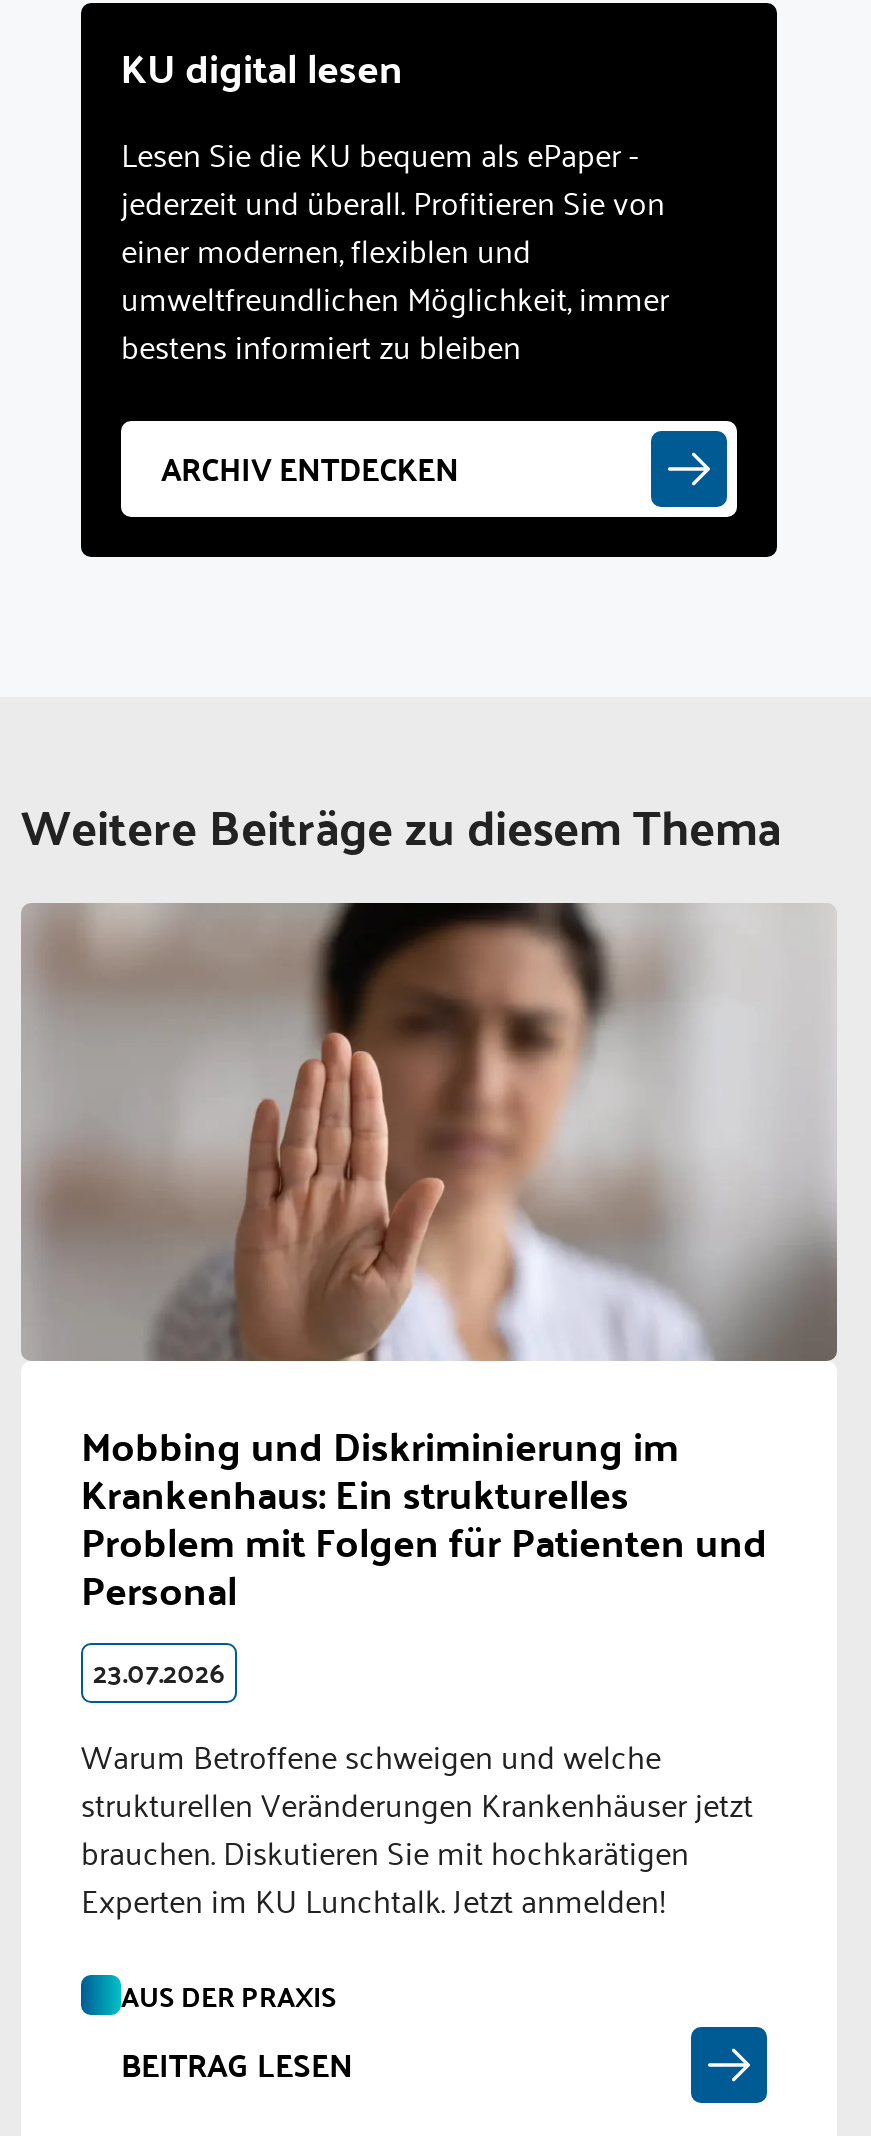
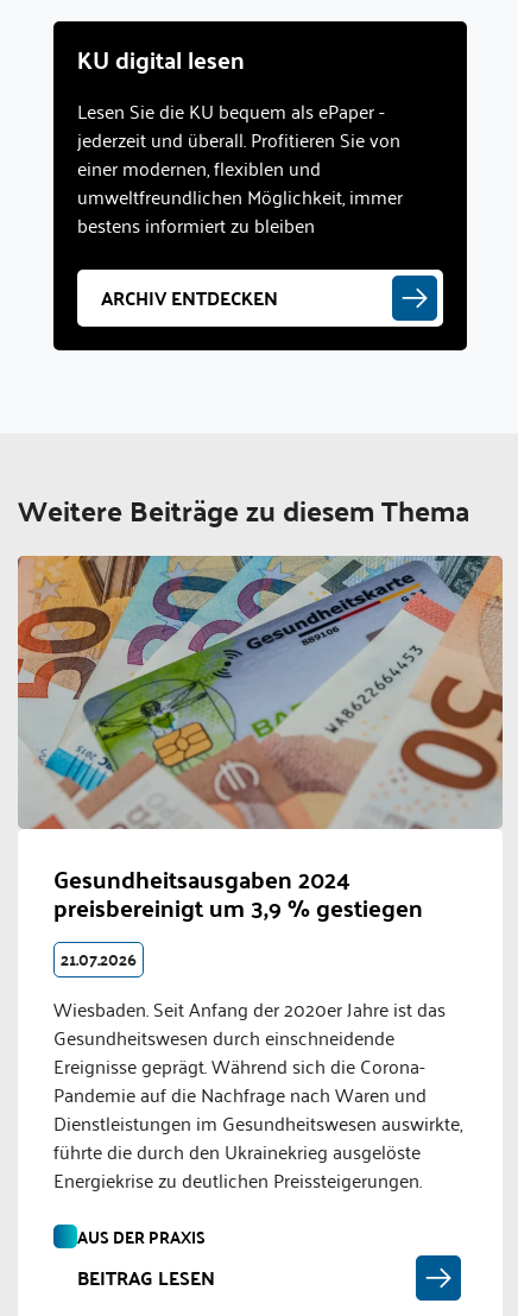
- [image]
- Mobbing und Diskriminierung im
- Krankenhaus: Ein strukturelles
- Problem mit Folgen für Patienten und
- Personal
- 23.07.2026
+ [image]
+ Gesundheitsausgaben 2024
+ preisbereinigt um 3,9 % gestiegen
+ 21.07.2026

- Warum Betroffene schweigen und welche
- strukturellen Veränderungen Krankenhäuser jetzt
- brauchen. Diskutieren Sie mit hochkarätigen
- Experten im KU Lunchtalk. Jetzt anmelden!
+ Wiesbaden. Seit Anfang der 2020er Jahre ist das
+ Gesundheitswesen durch einschneidende
+ Ereignisse geprägt. Während sich die Corona-
+ Pandemie auf die Nachfrage nach Waren und
+ Dienstleistungen im Gesundheitswesen auswirkte,
+ führte die durch den Ukrainekrieg ausgelöste
+ Energiekrise zu deutlichen Preissteigerungen.
